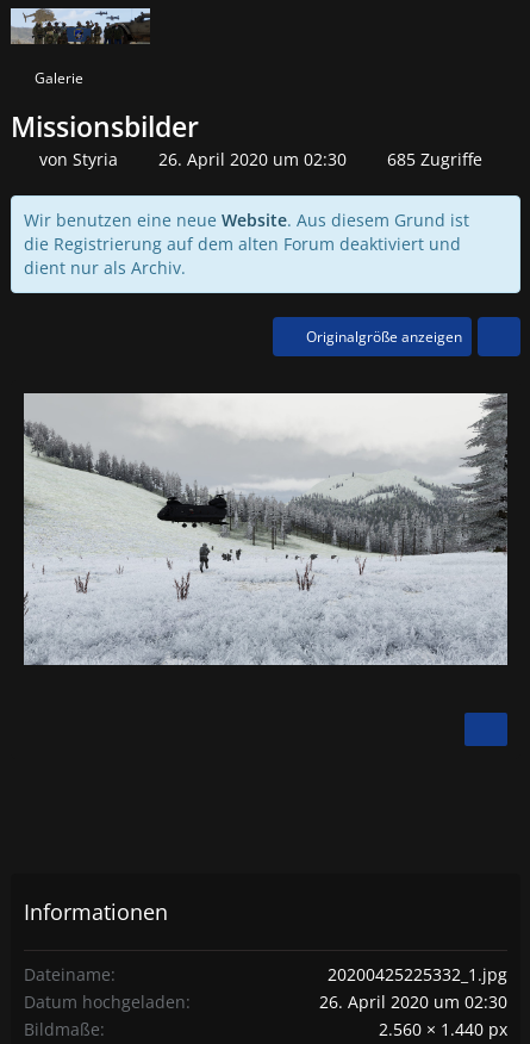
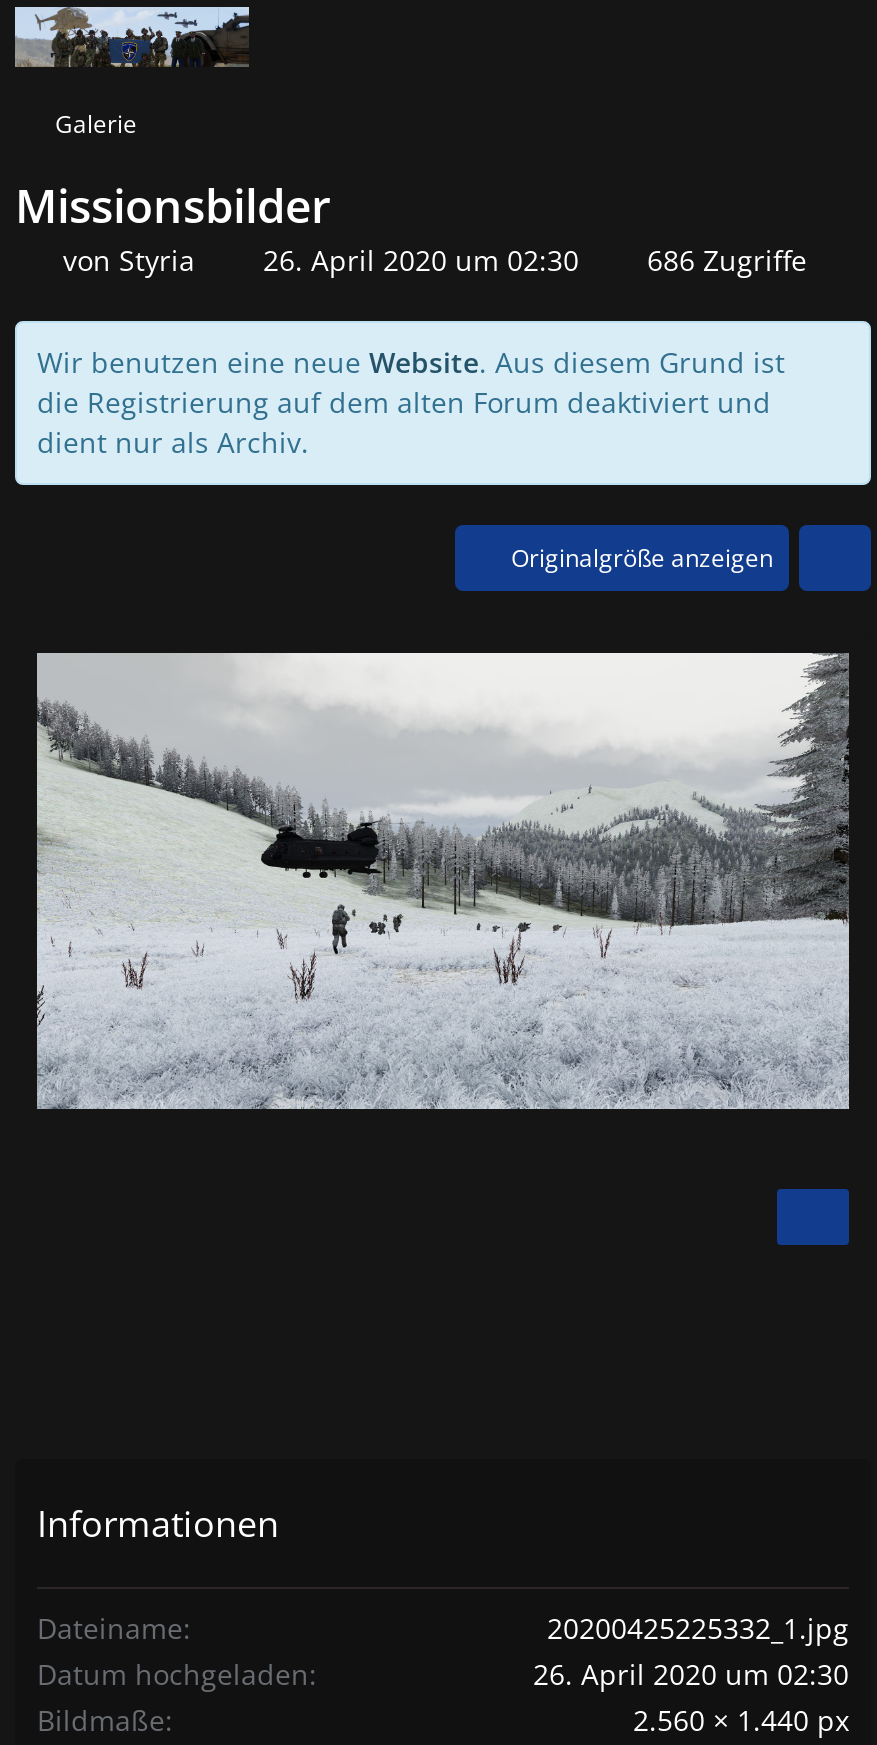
- von Styria 26. April 2020 um 02:30 685 Zugriffe
+ von Styria 26. April 2020 um 02:30 686 Zugriffe
